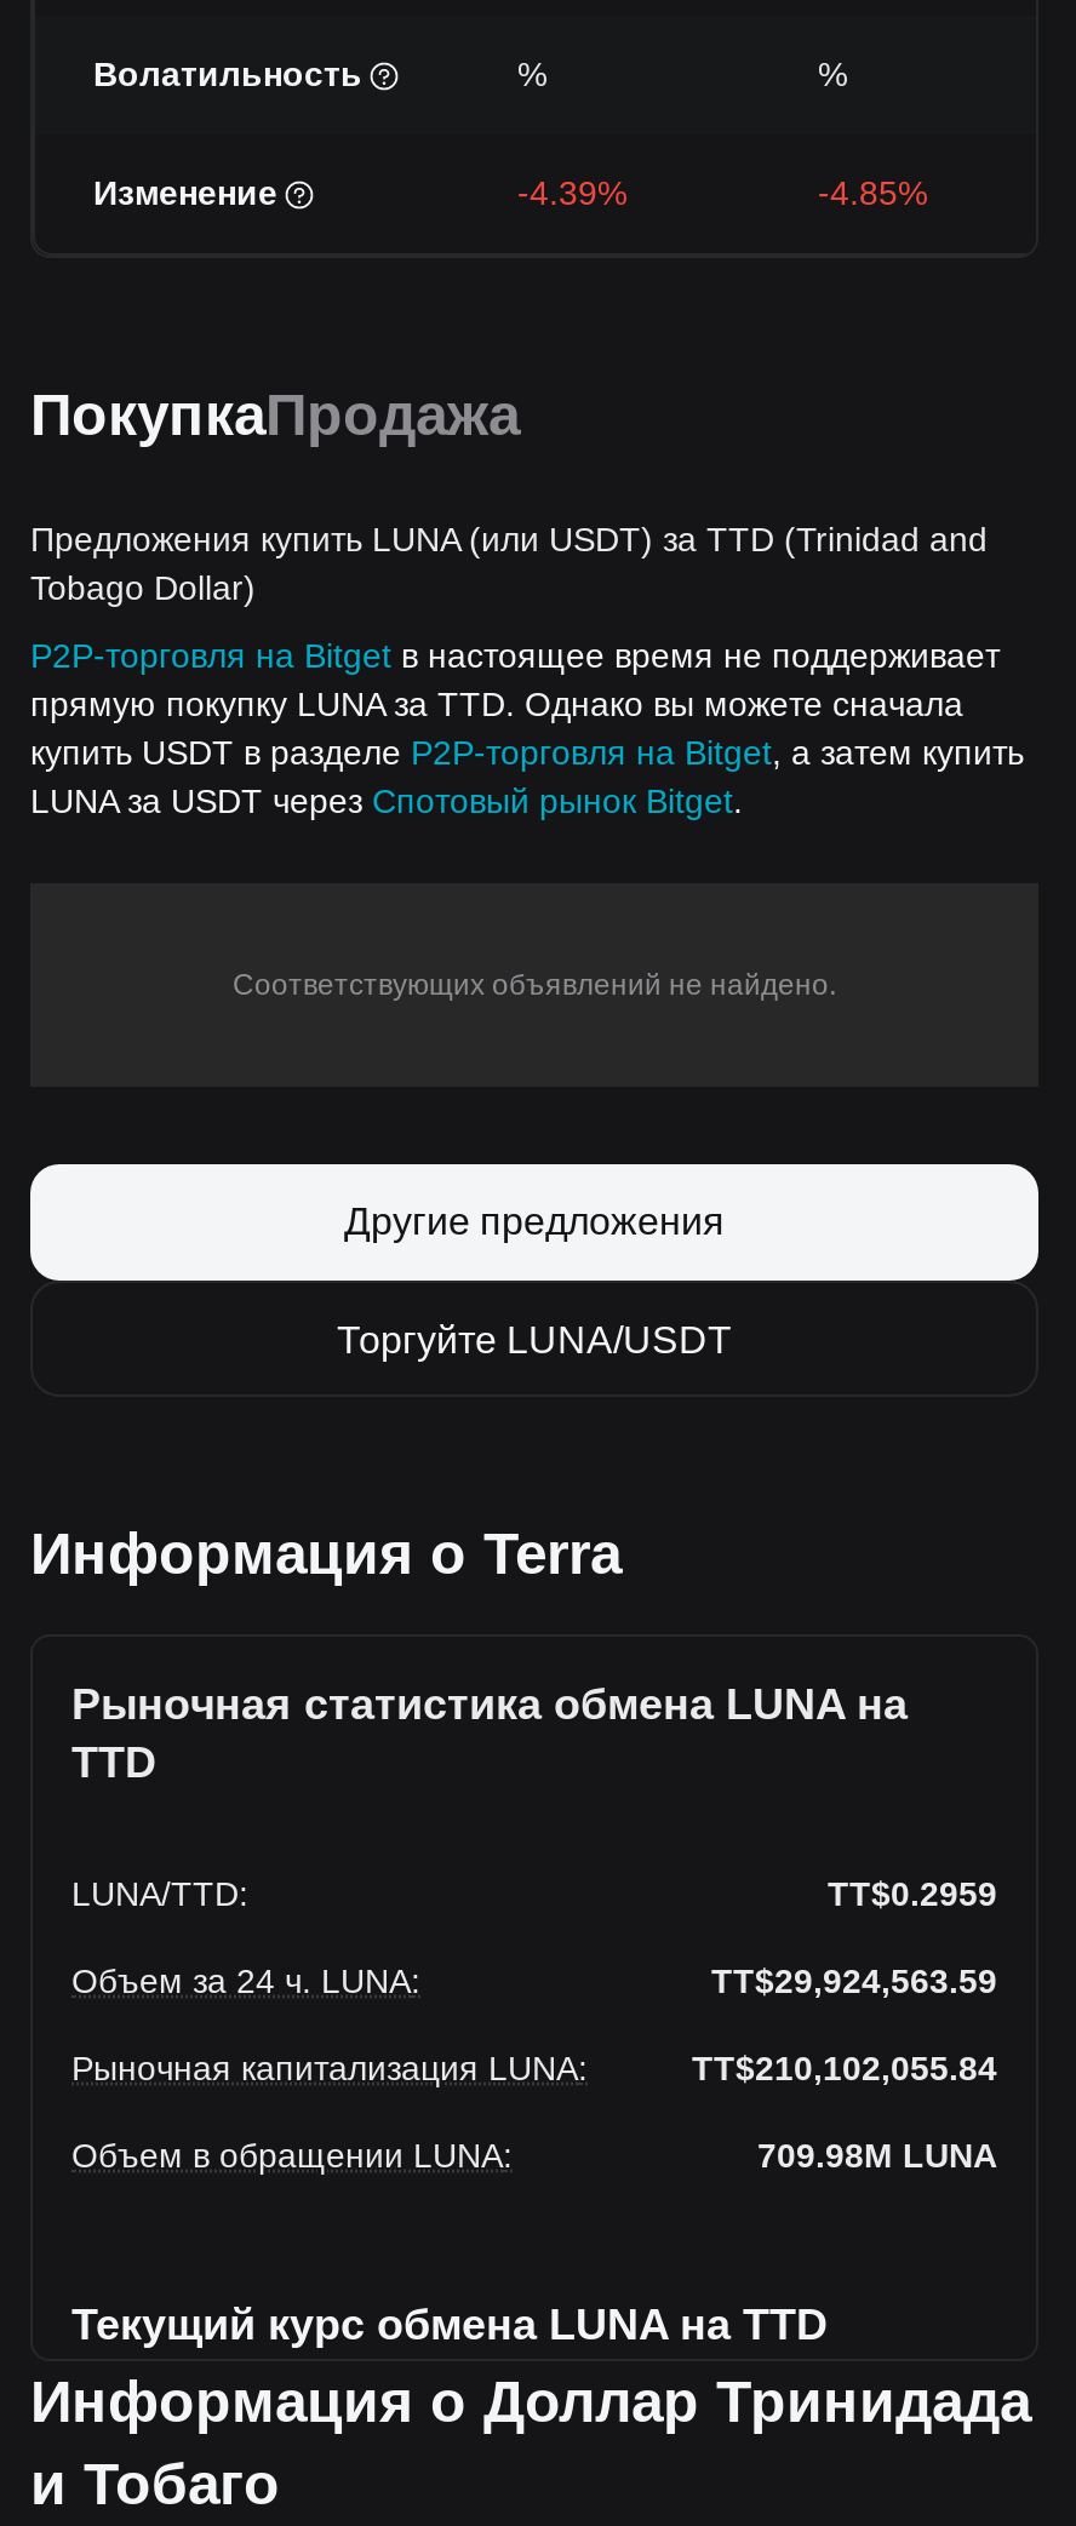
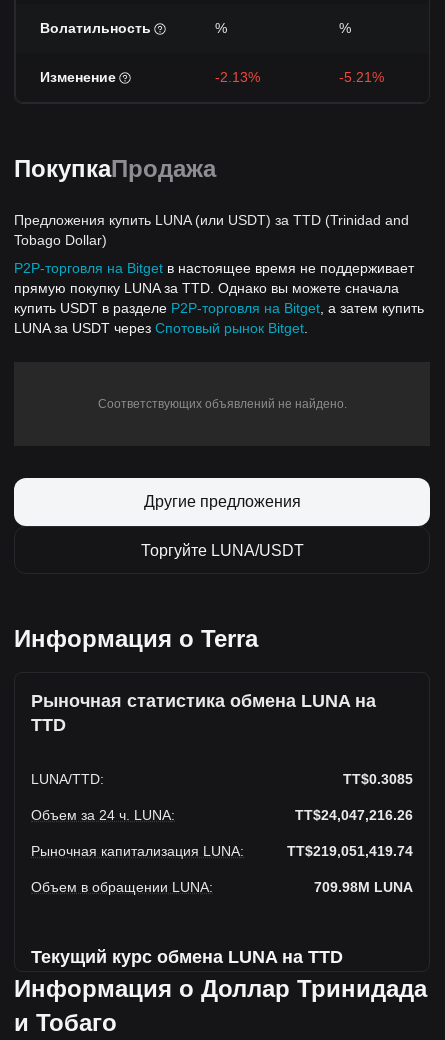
- -4.39%
+ -2.13%

- -4.85%
+ -5.21%

- TT$0.2959
+ TT$0.3085

- TT$29,924,563.59
+ TT$24,047,216.26

- TT$210,102,055.84
+ TT$219,051,419.74
